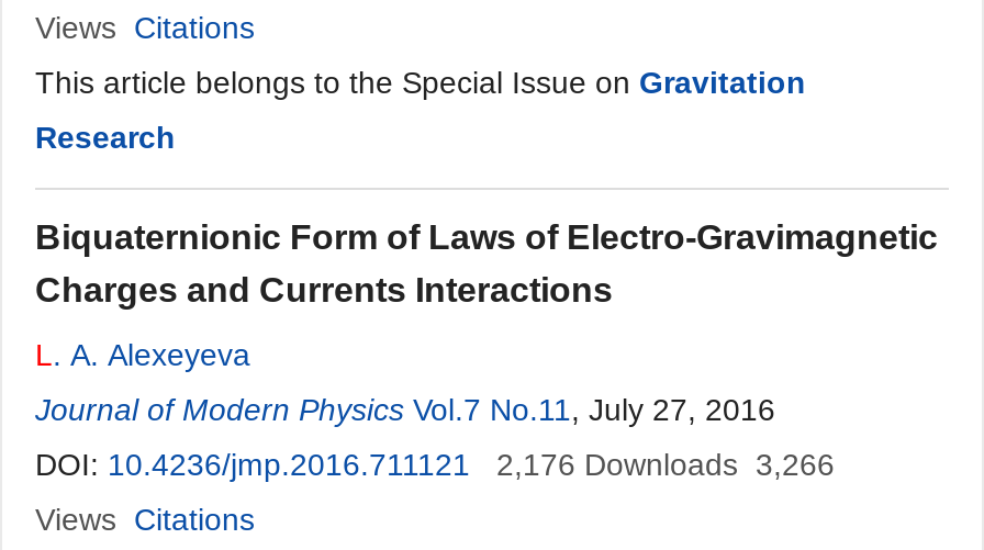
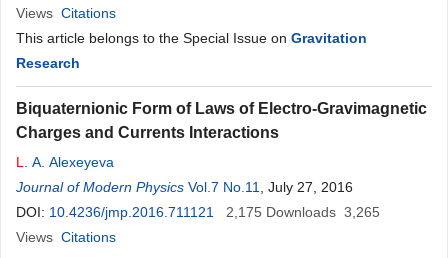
- DOI: 10.4236/jmp.2016.711121 2,176 Downloads 3,266
+ DOI: 10.4236/jmp.2016.711121 2,175 Downloads 3,265
